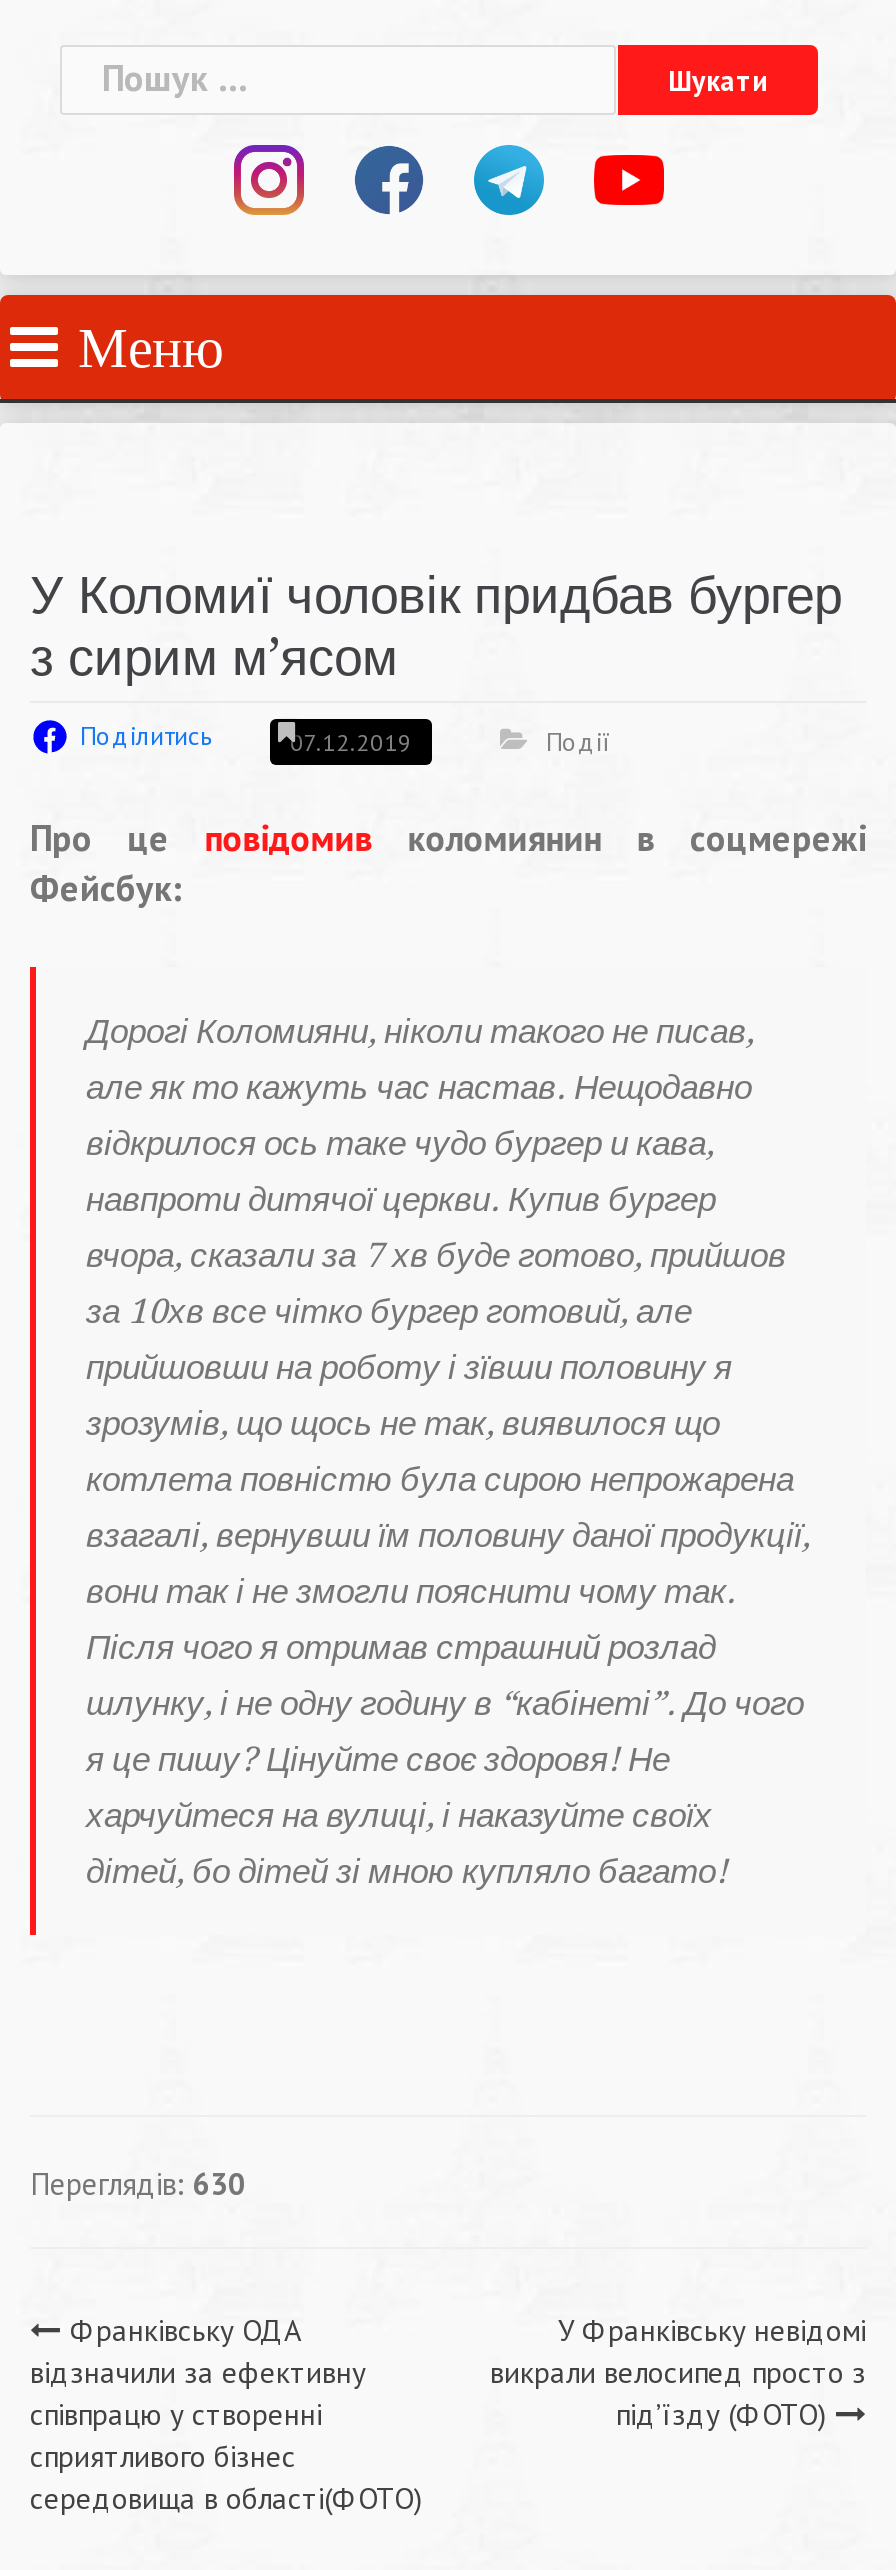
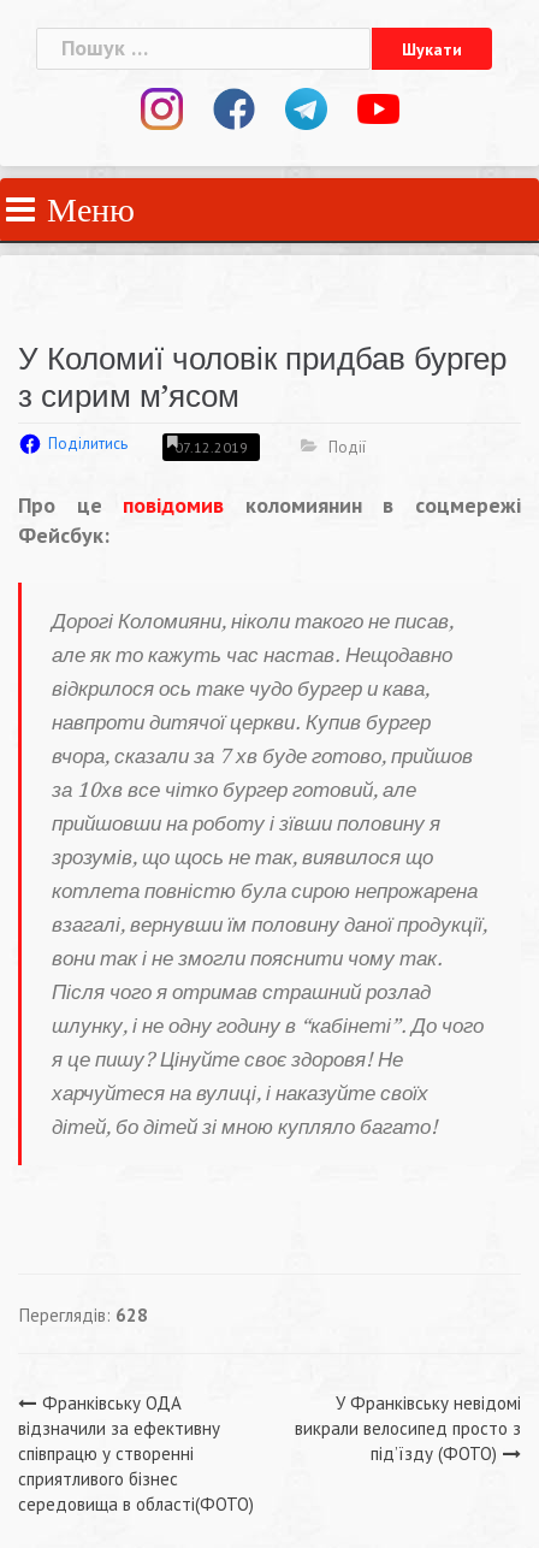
- Переглядів: 630
+ Переглядів: 628
